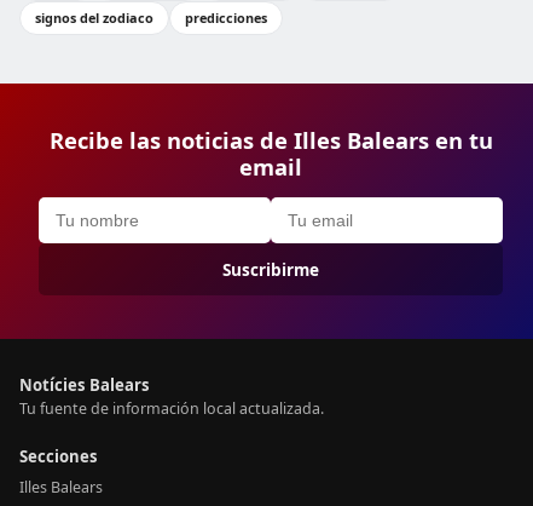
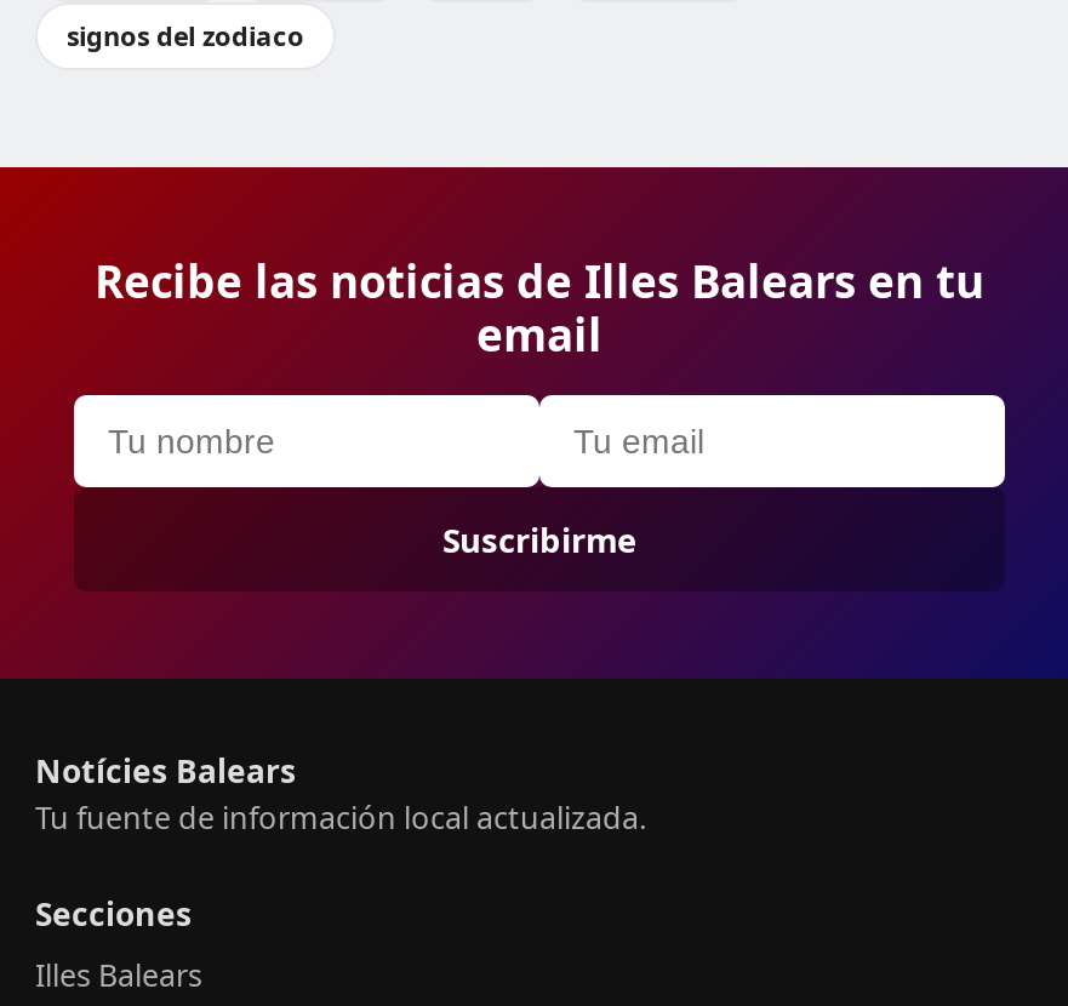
- predicciones
